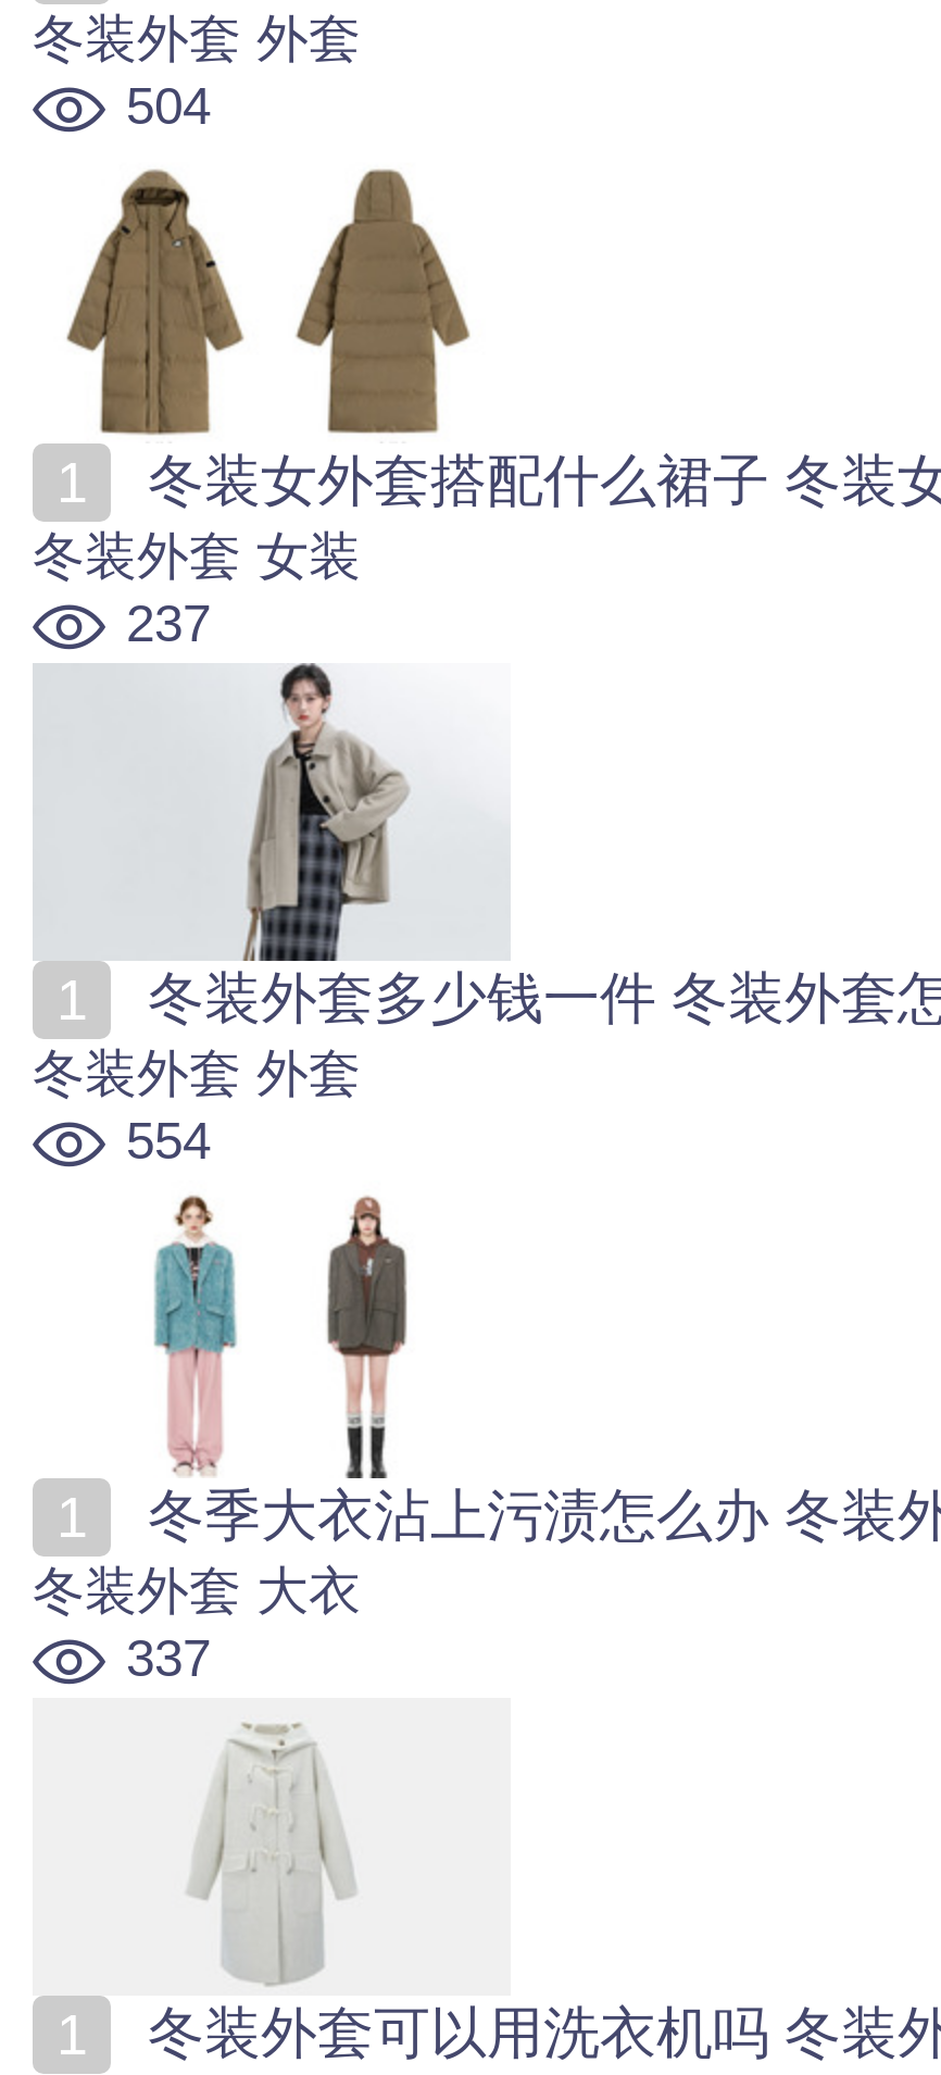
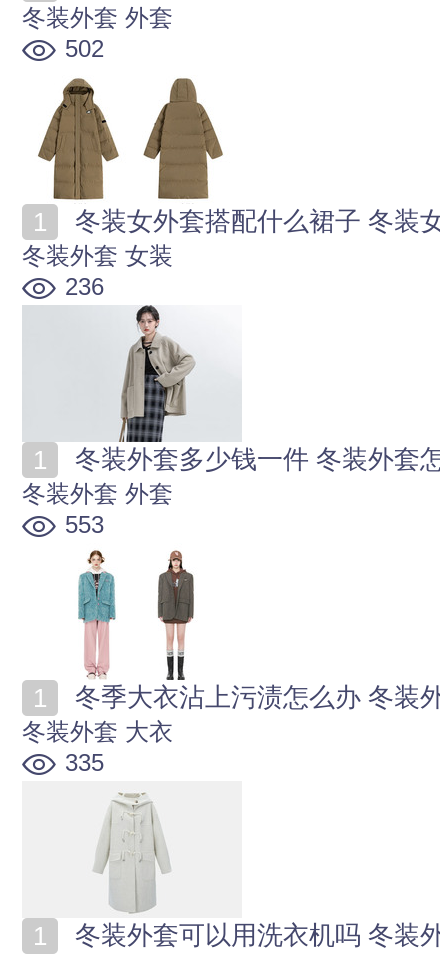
- 504
+ 502

- 237
+ 236

- 554
+ 553

- 337
+ 335
